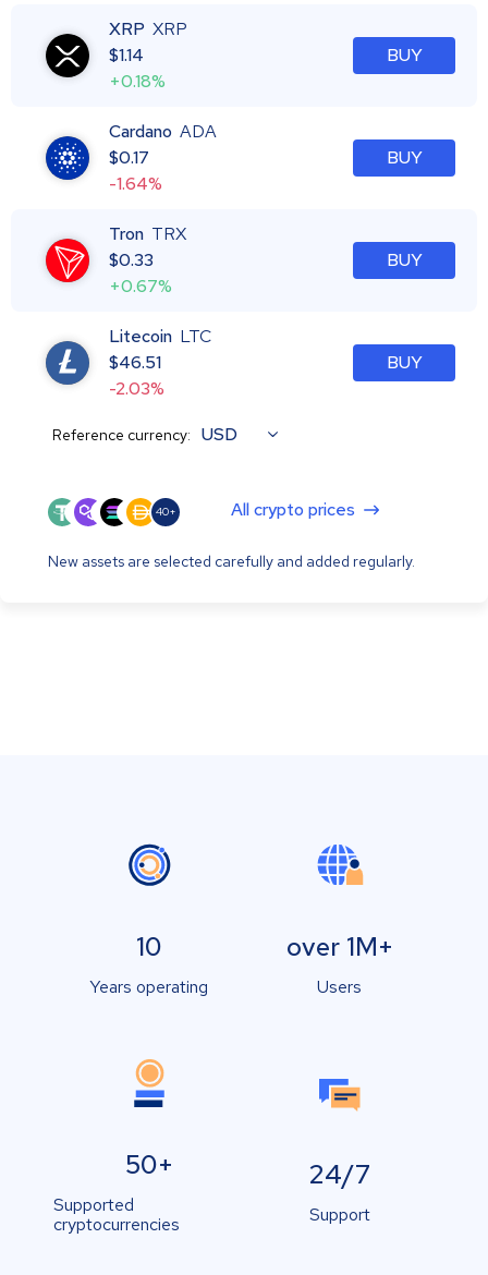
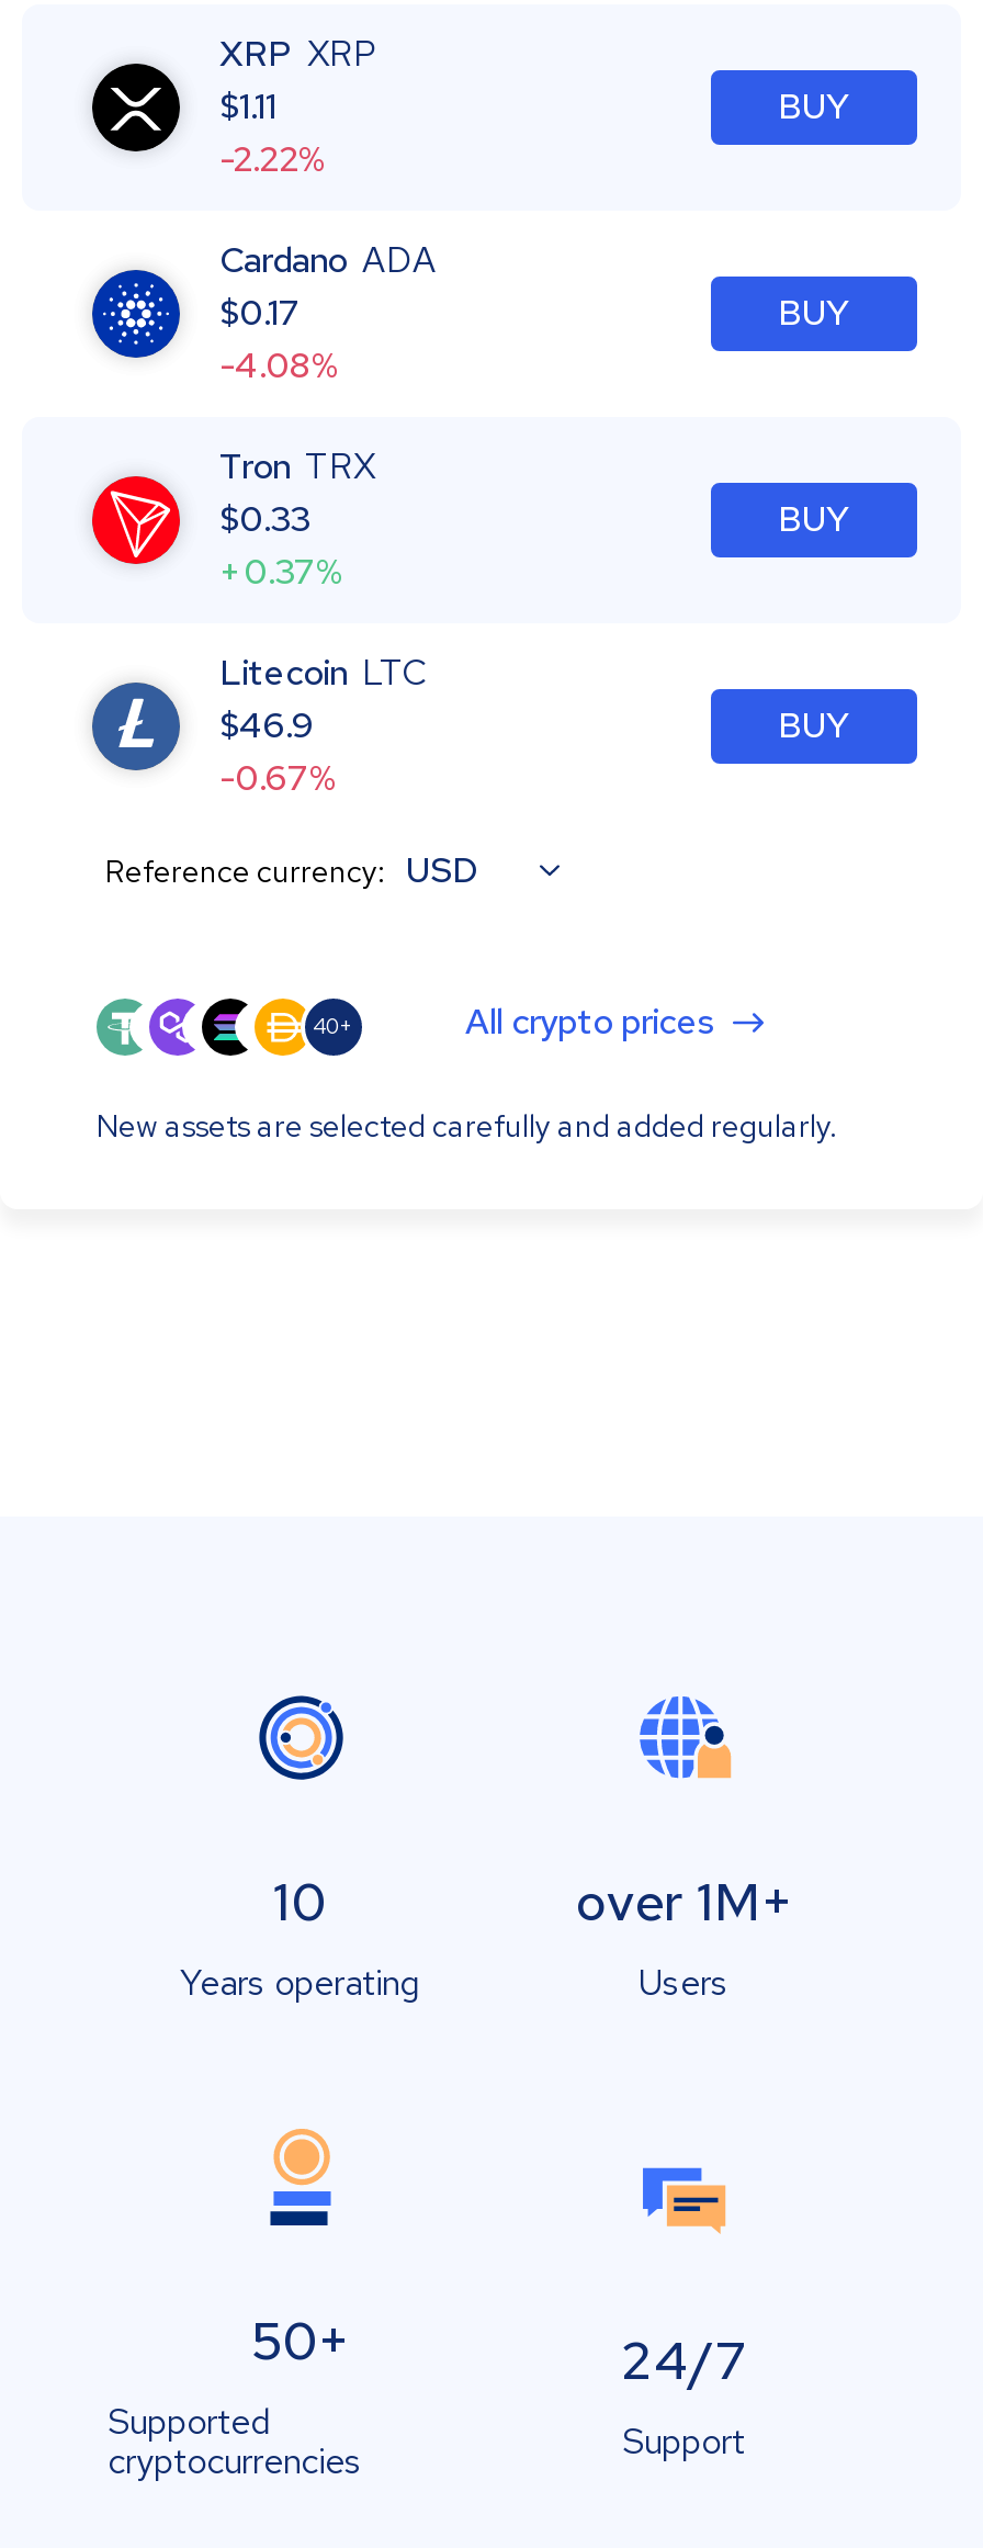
- $1.14
+ $1.11

- +0.18%
+ -2.22%

- -1.64%
+ -4.08%

- +0.67%
+ +0.37%

- $46.51
+ $46.9

- -2.03%
+ -0.67%
